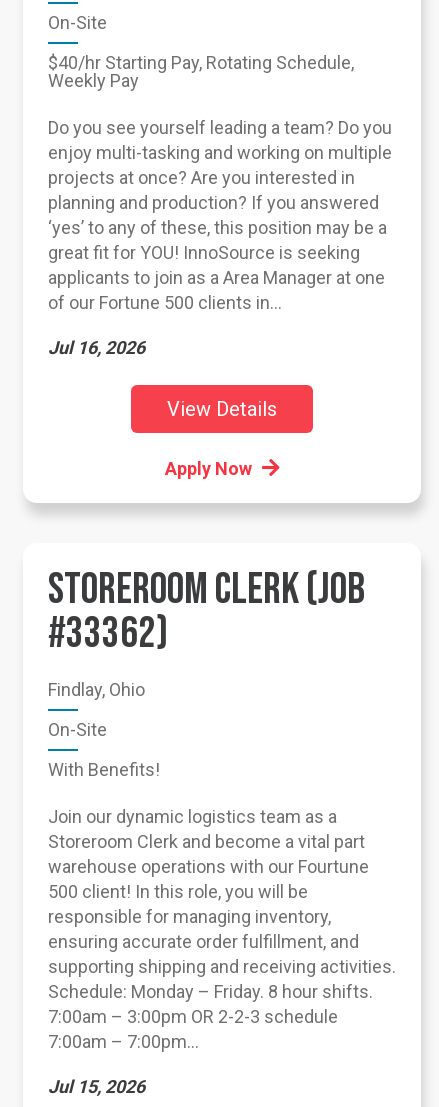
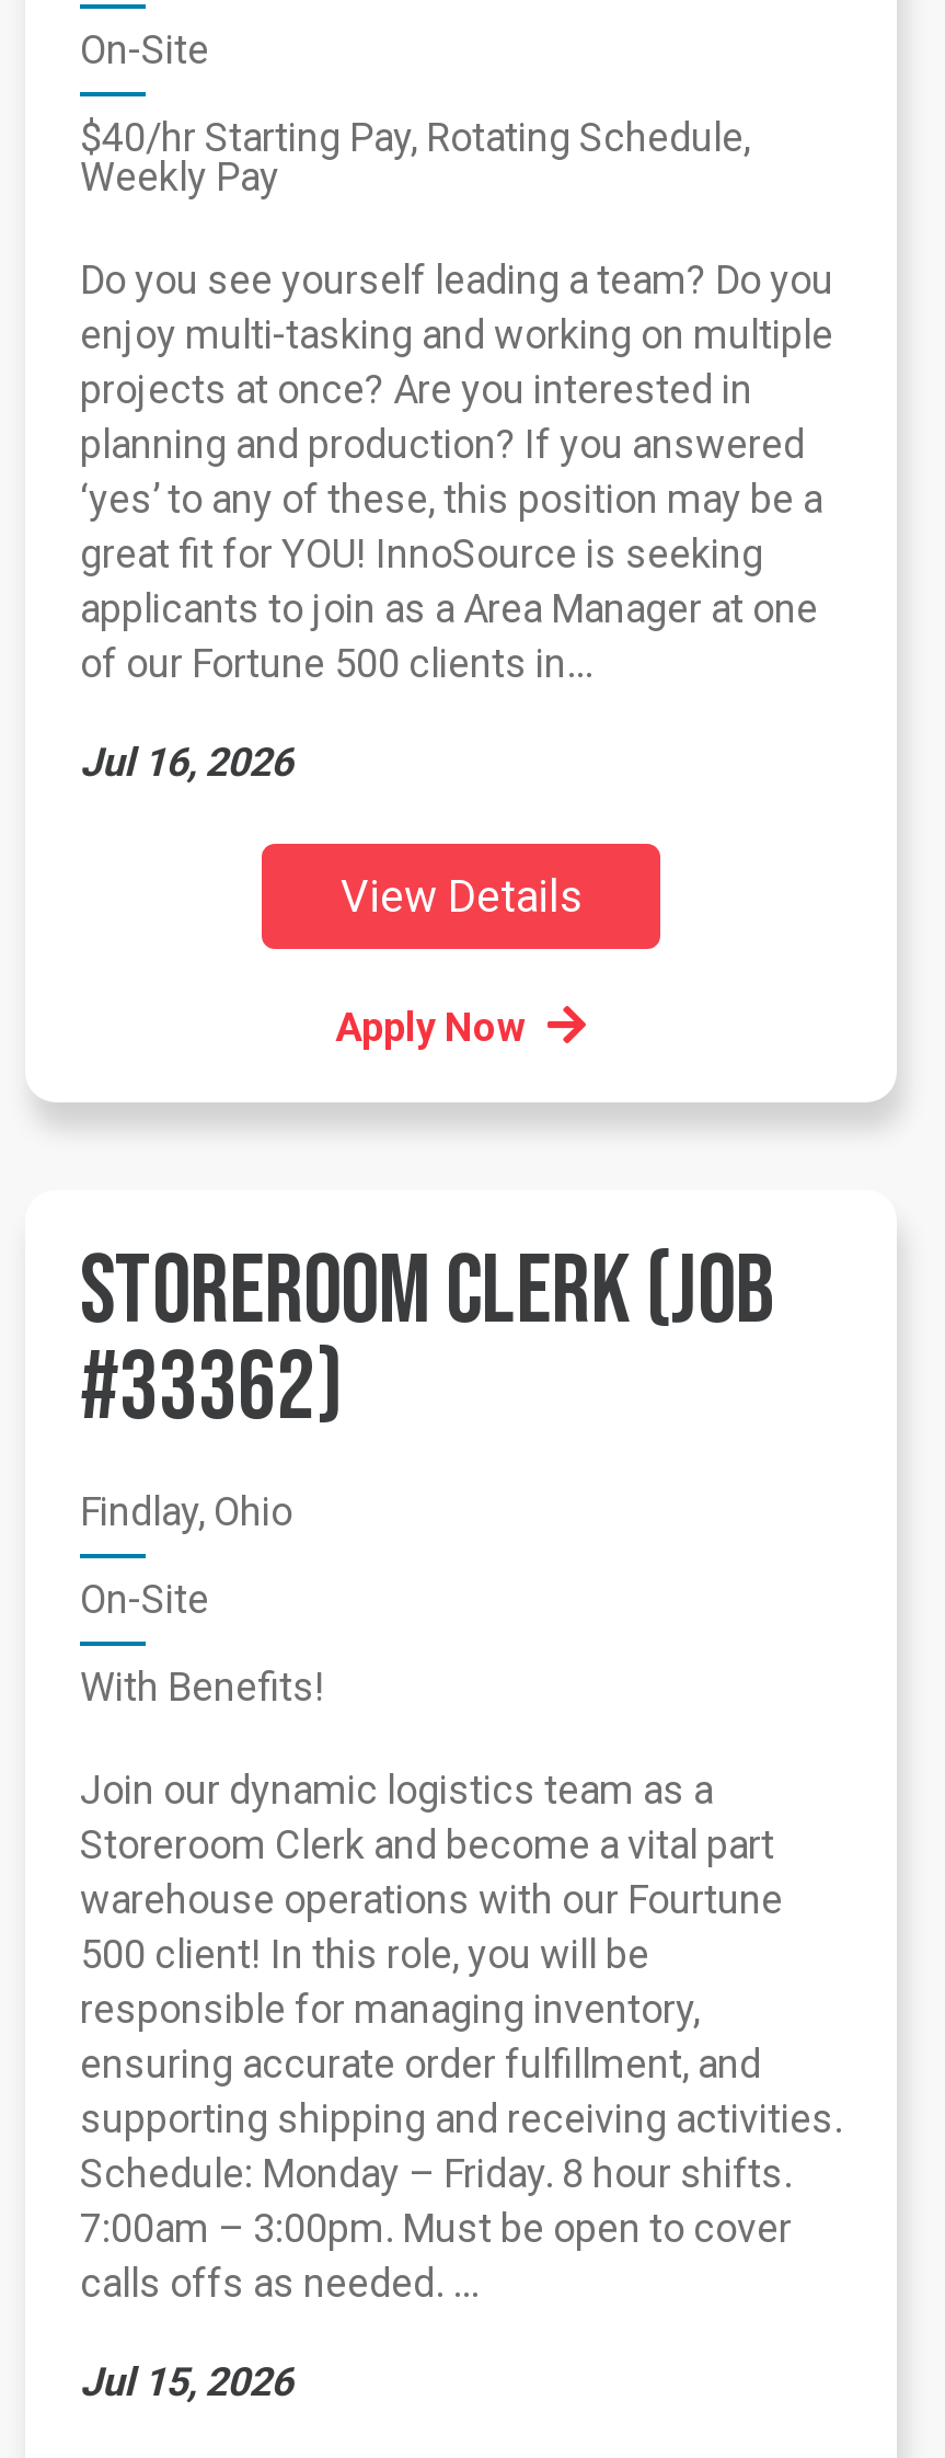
- 7:00am – 3:00pm OR 2-2-3 schedule
- 7:00am – 7:00pm...
+ 7:00am – 3:00pm. Must be open to cover
+ calls offs as needed. ...
